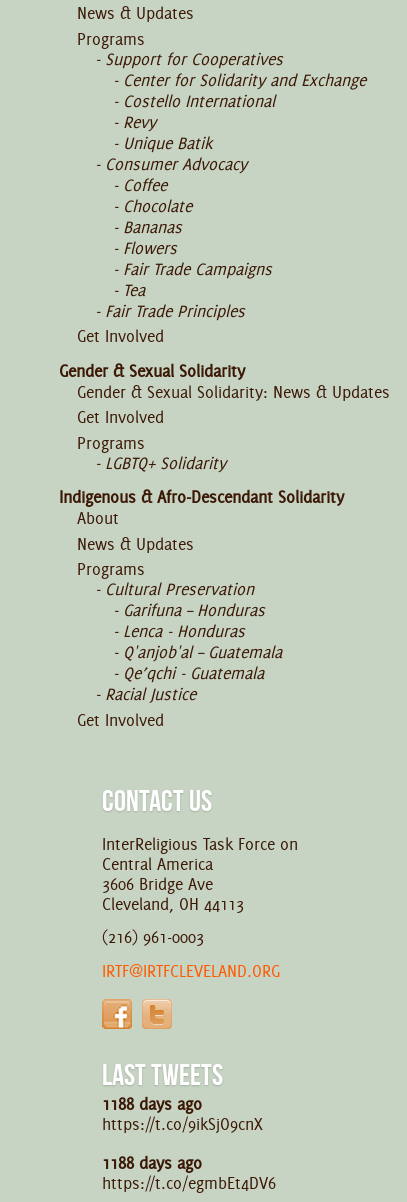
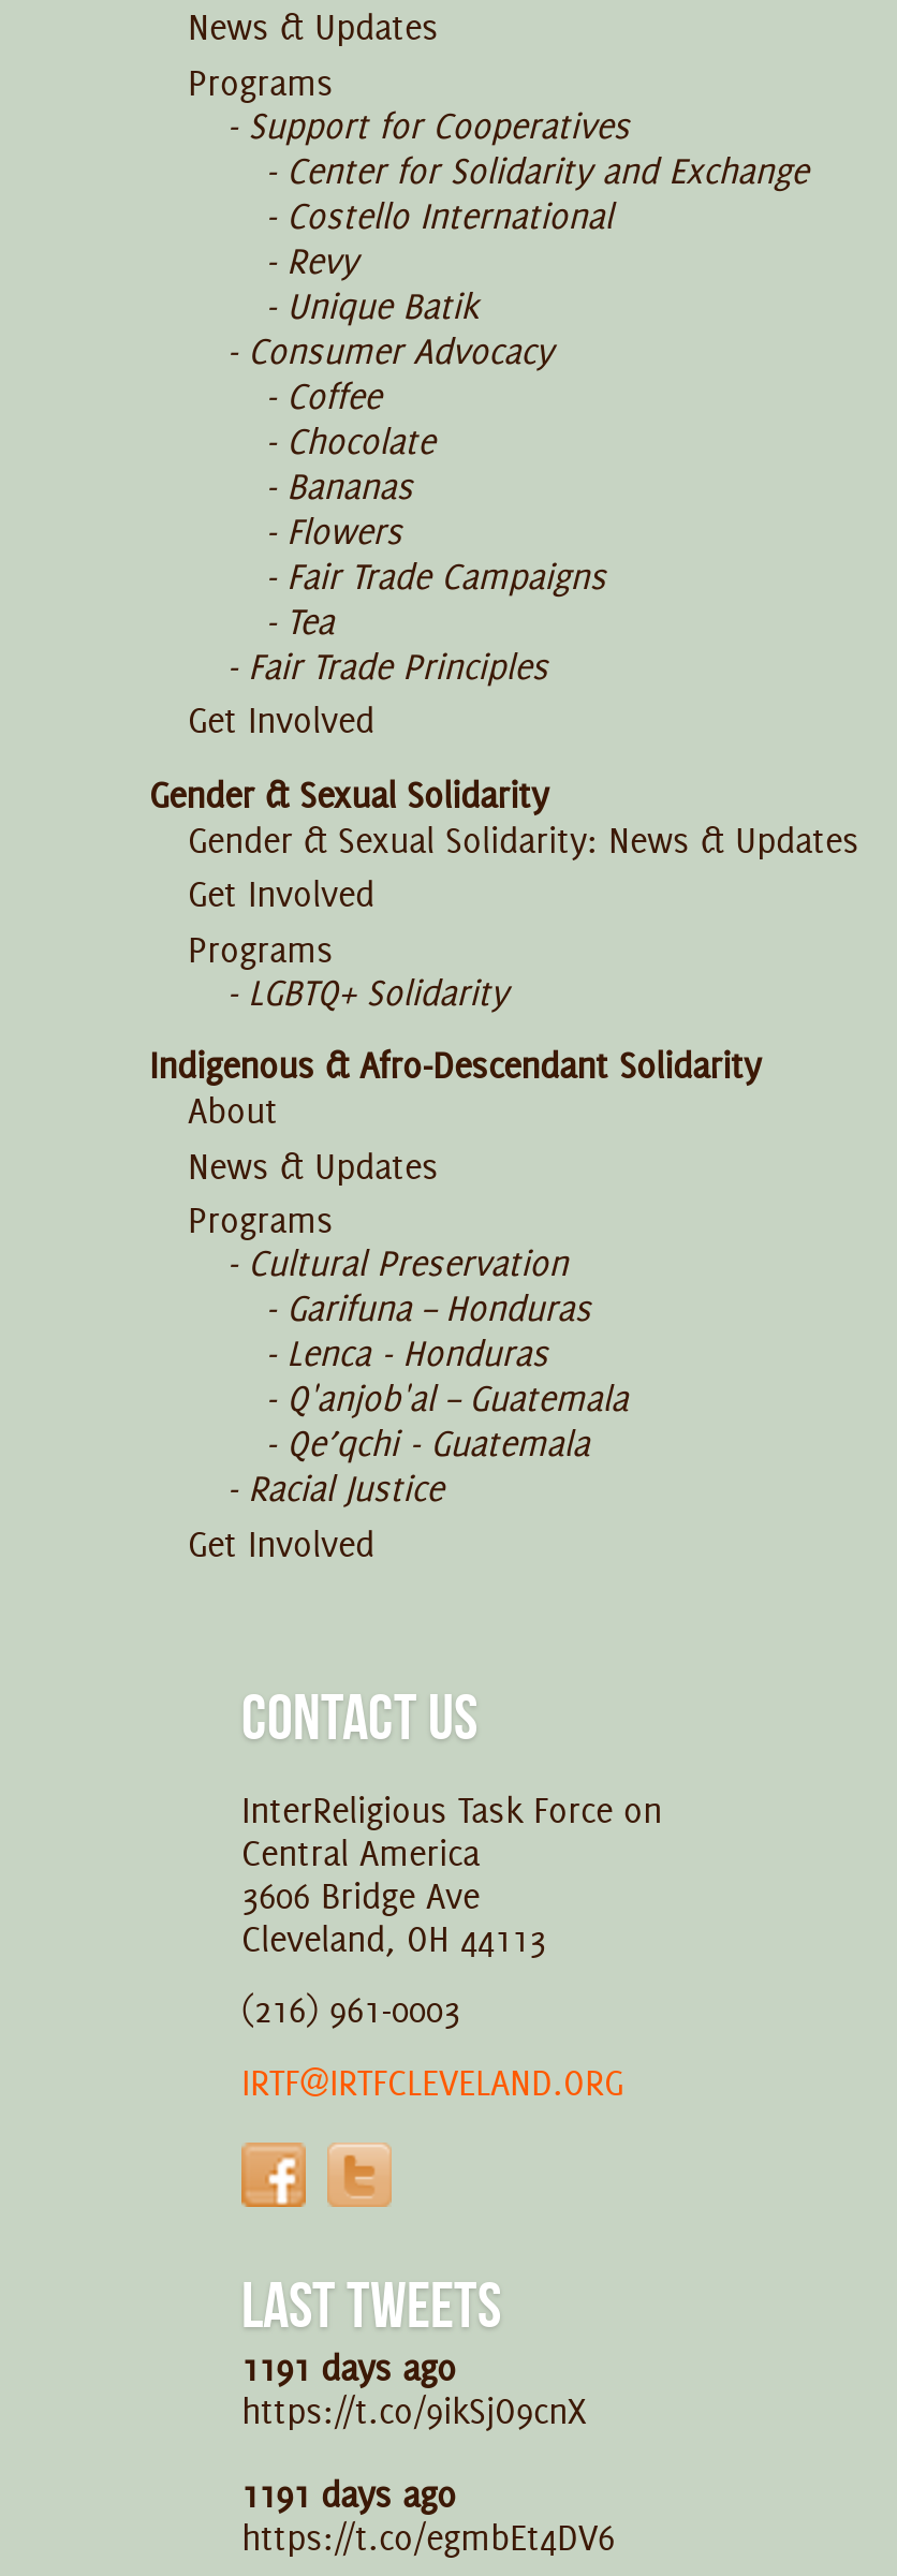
- 1188 days ago
+ 1191 days ago

- 1188 days ago
+ 1191 days ago
